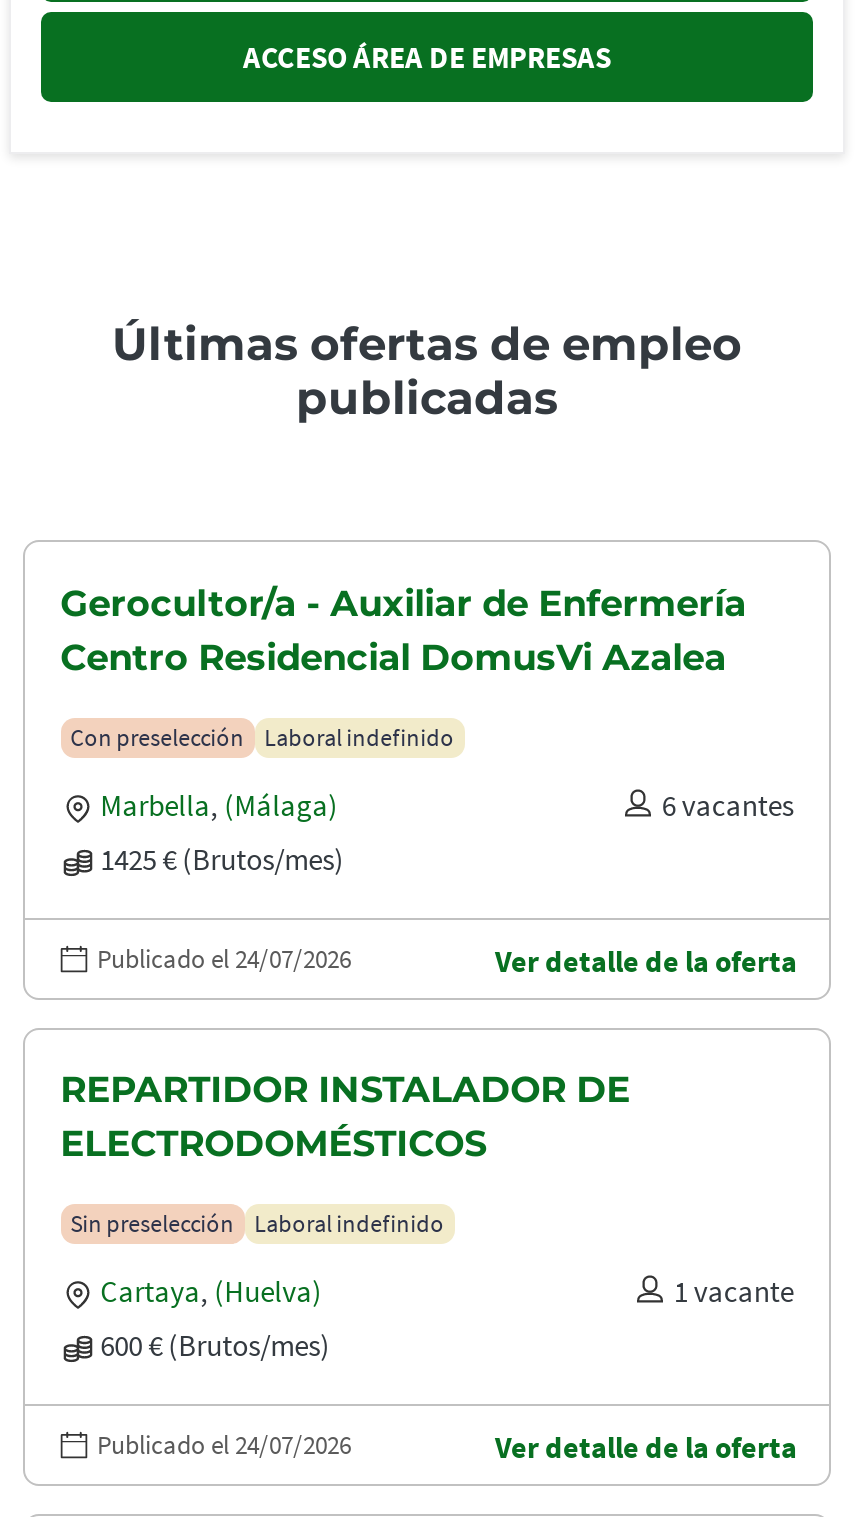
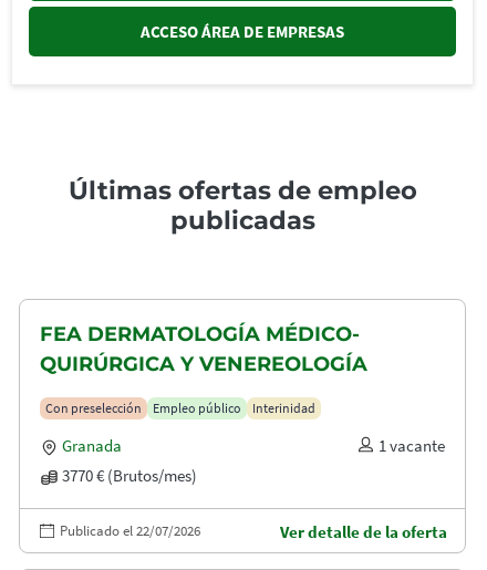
- Gerocultor/a - Auxiliar de Enfermería
- Centro Residencial DomusVi Azalea
+ FEA DERMATOLOGÍA MÉDICO-
+ QUIRÚRGICA Y VENEREOLOGÍA

- Laboral indefinido
- Marbella, (Málaga)
- 6 vacantes
- 1425 € (Brutos/mes)
- Publicado el 24/07/2026
- Ver detalle de la oferta
- REPARTIDOR INSTALADOR DE
- ELECTRODOMÉSTICOS
- Sin preselección
- Laboral indefinido
- Cartaya, (Huelva)
+ Empleo público
+ Interinidad
+ Granada

- 600 € (Brutos/mes)
+ 3770 € (Brutos/mes)

- Publicado el 24/07/2026
+ Publicado el 22/07/2026
